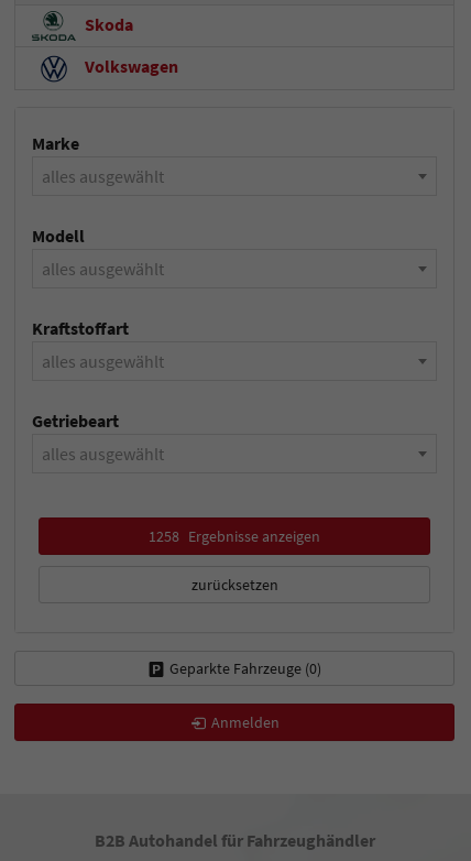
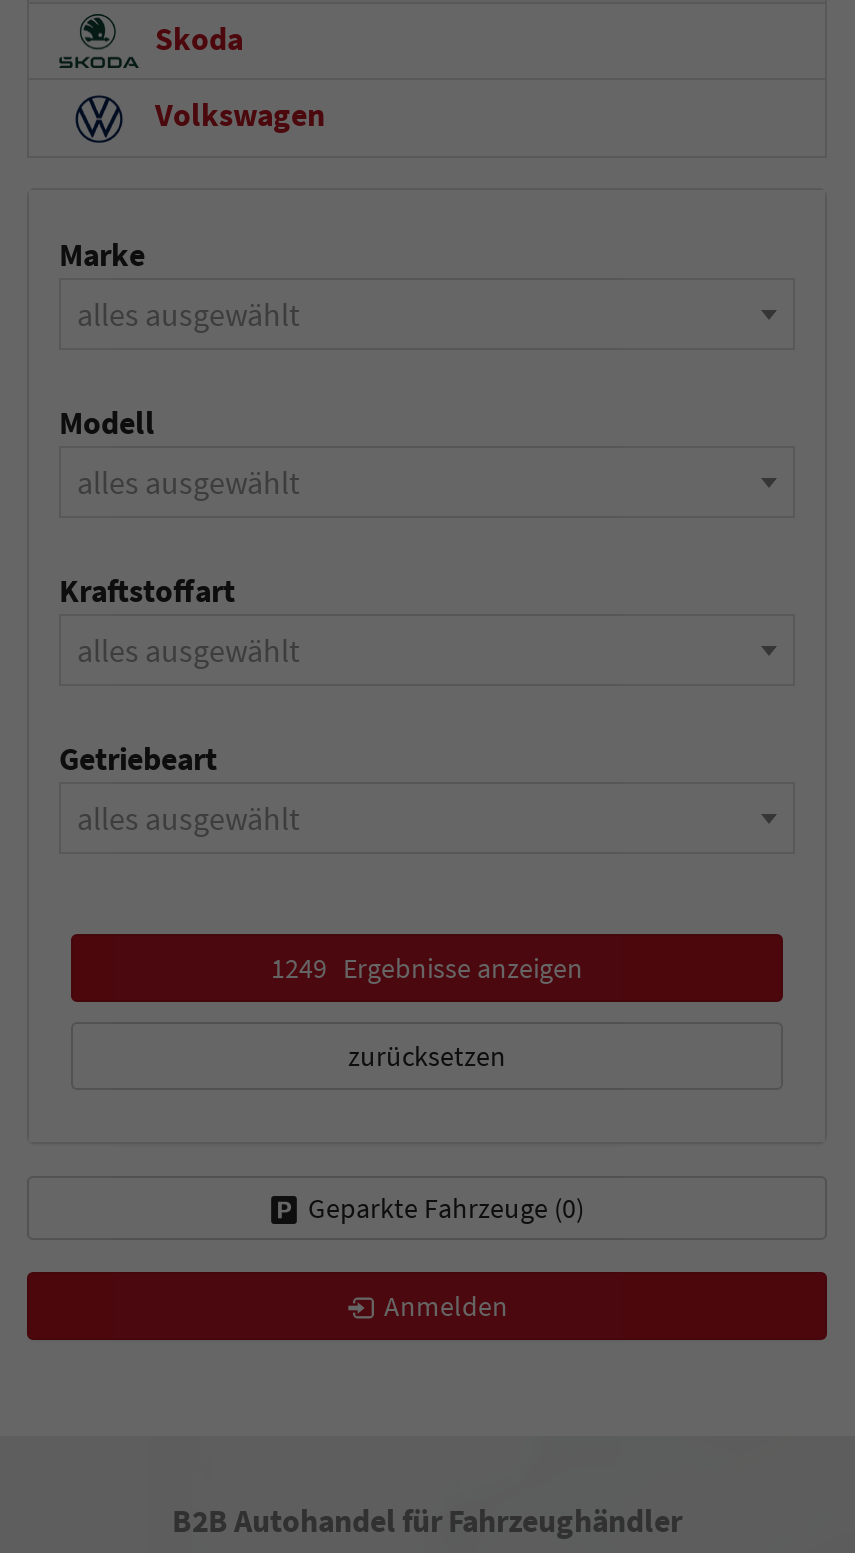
- 1258 Ergebnisse anzeigen
+ 1249 Ergebnisse anzeigen
